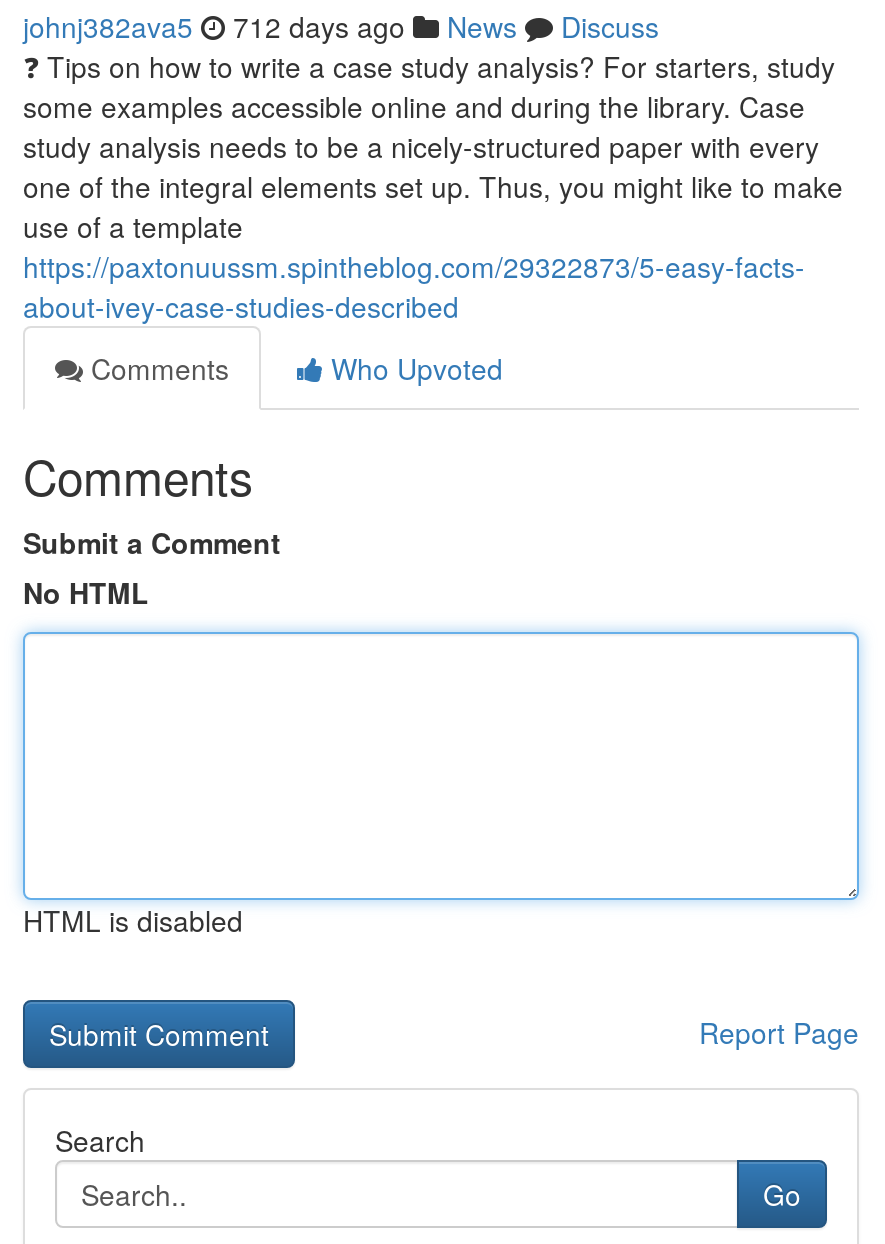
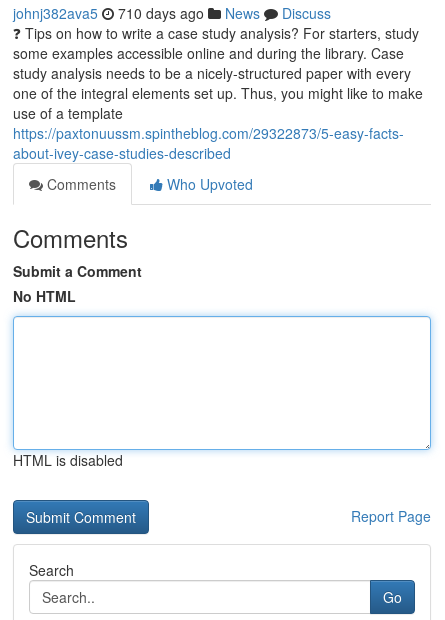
- johnj382ava5 712 days ago News Discuss
+ johnj382ava5 710 days ago News Discuss
